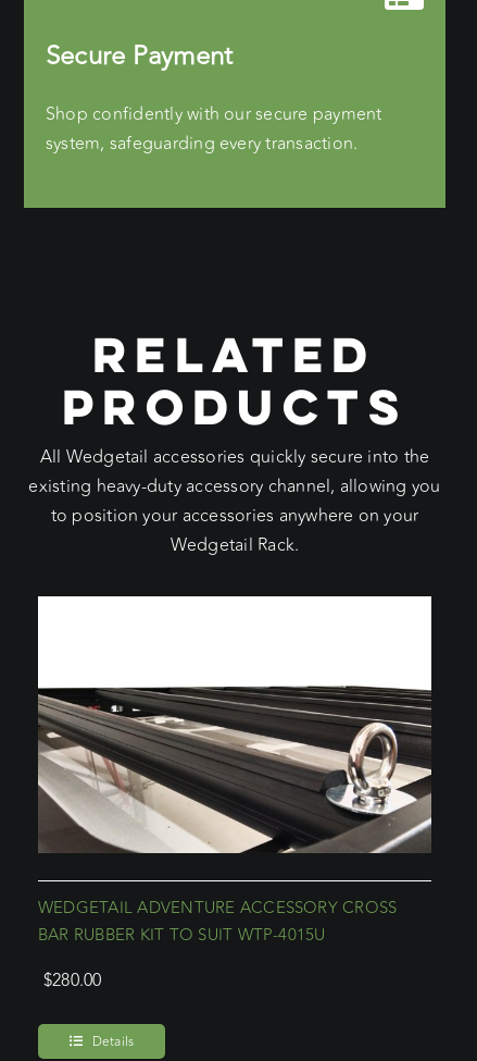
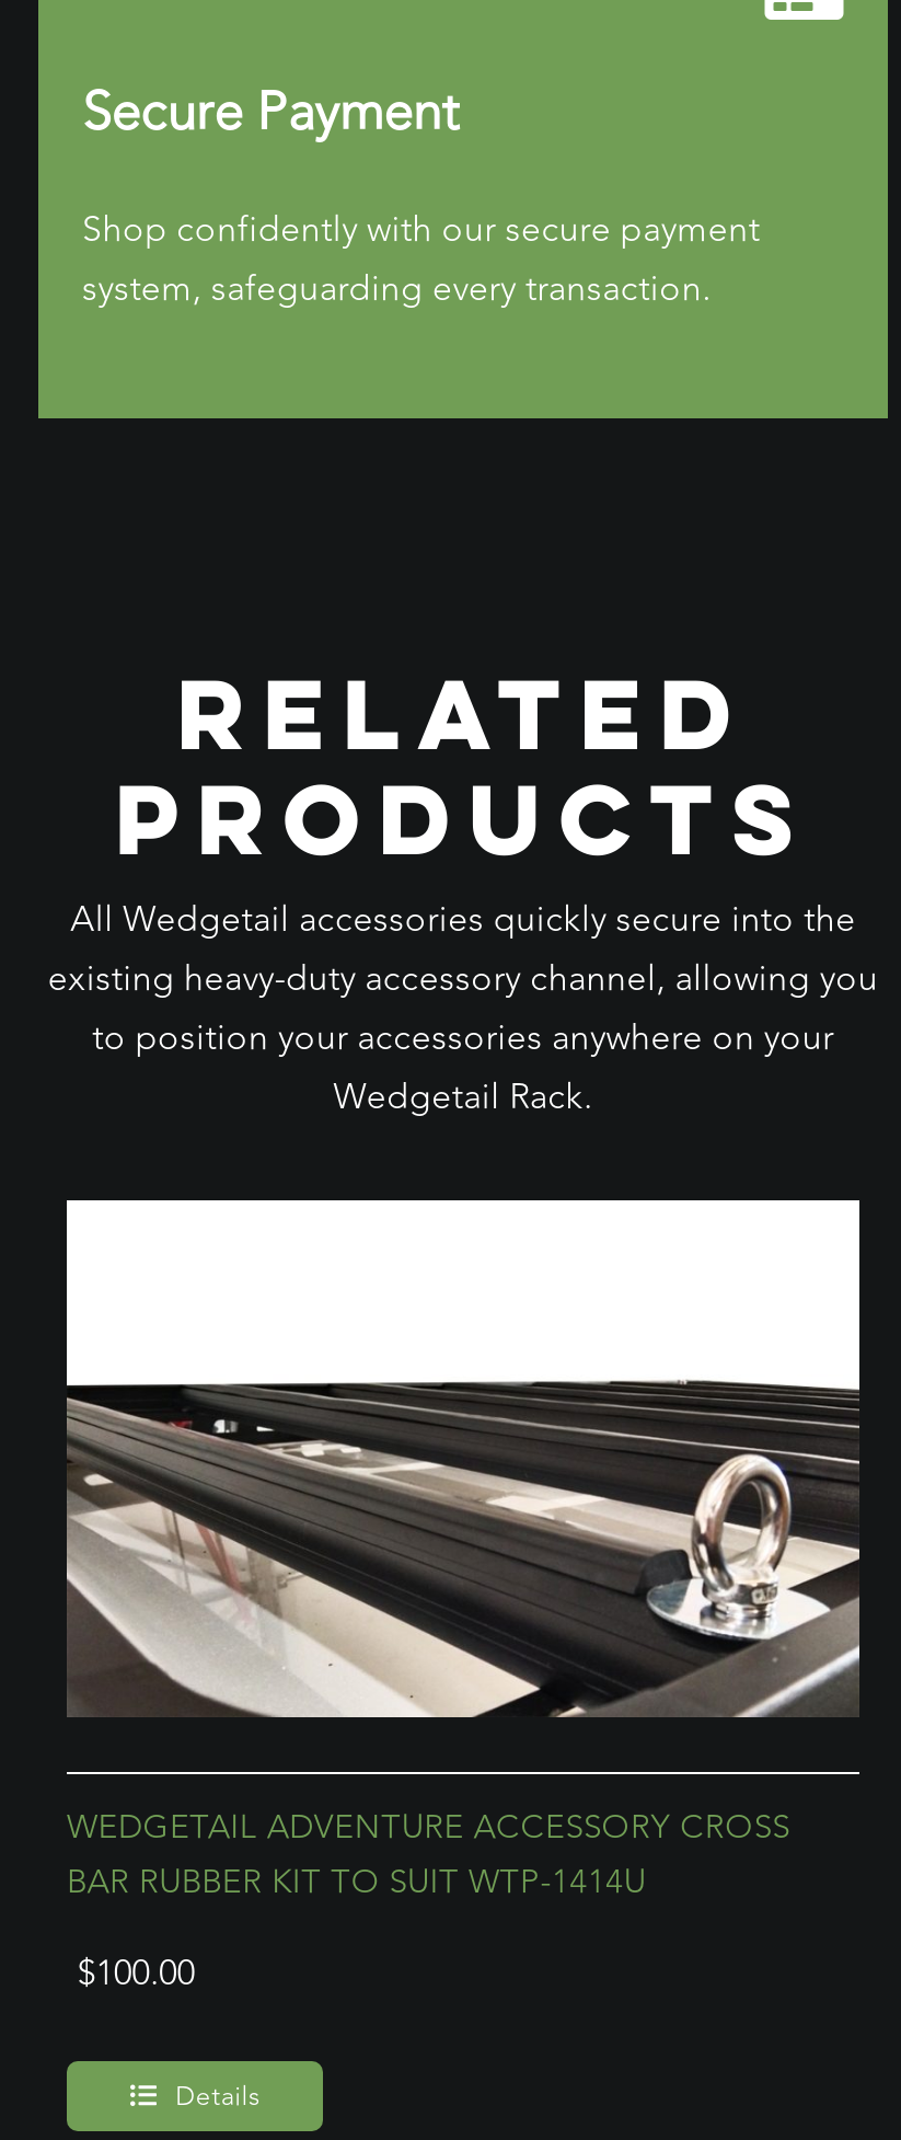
- BAR RUBBER KIT TO SUIT WTP-4015U
+ BAR RUBBER KIT TO SUIT WTP-1414U

- $280.00
+ $100.00
